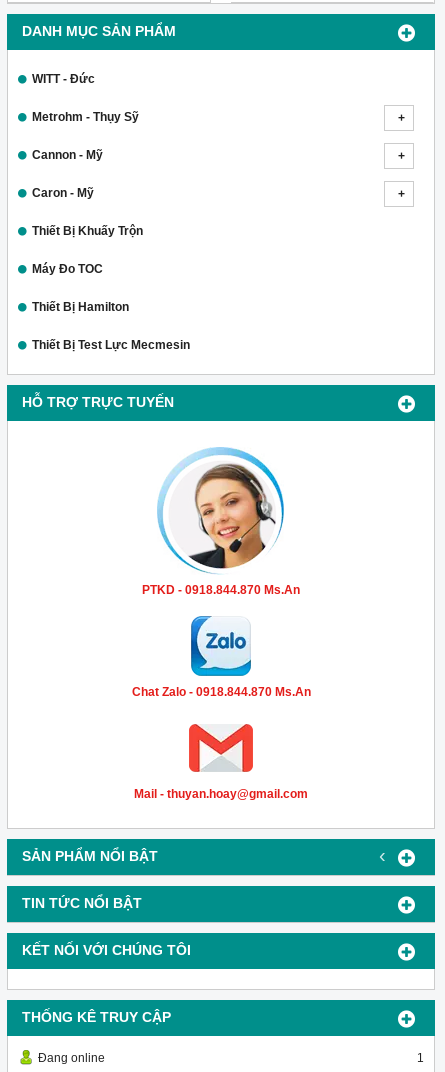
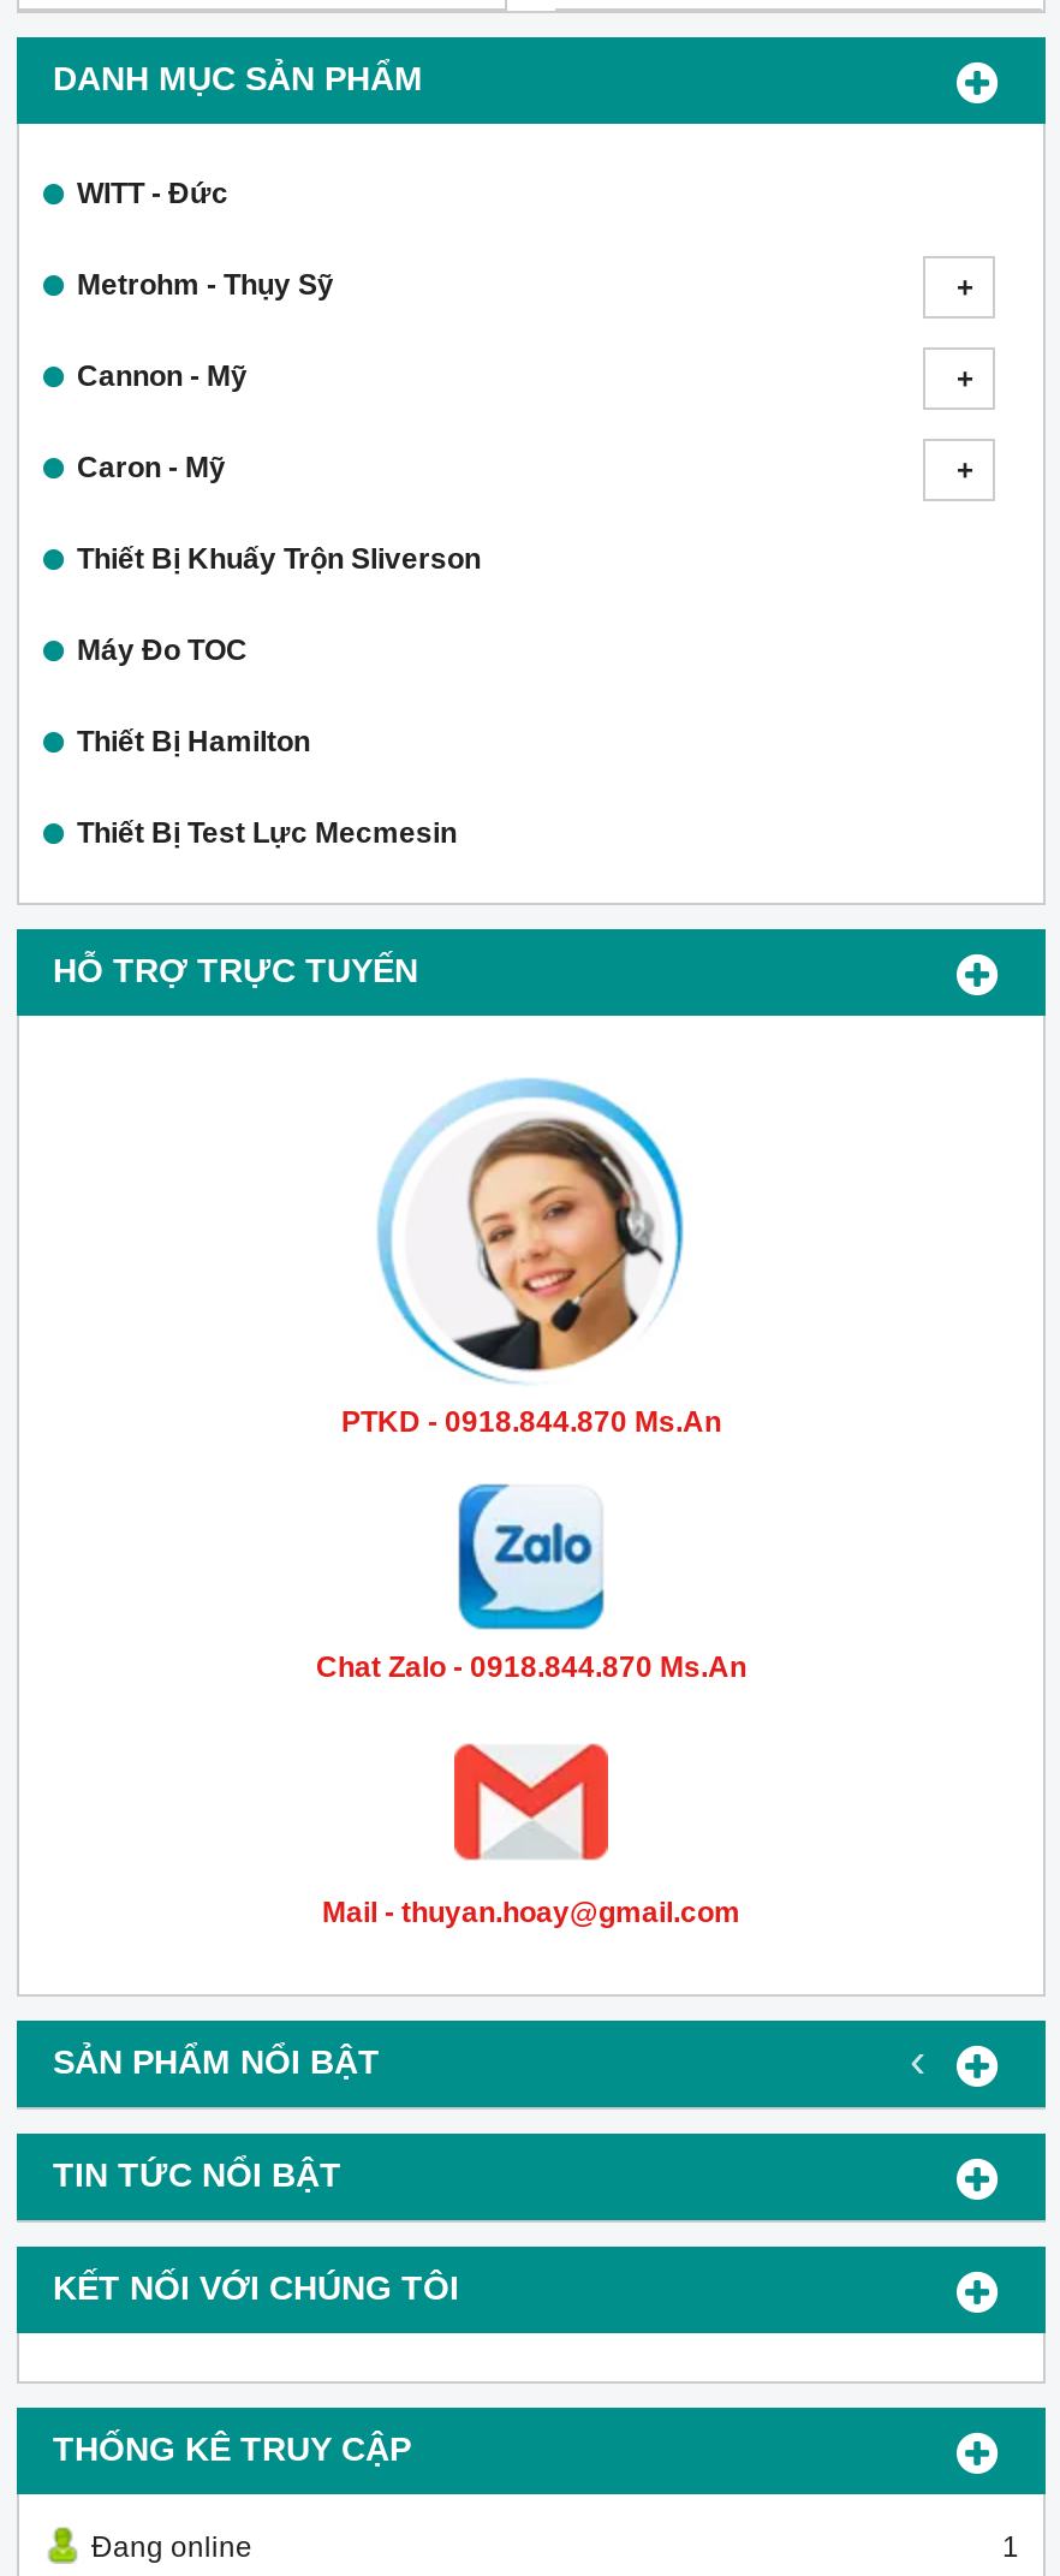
- Thiết Bị Khuấy Trộn
+ Thiết Bị Khuấy Trộn Sliverson
